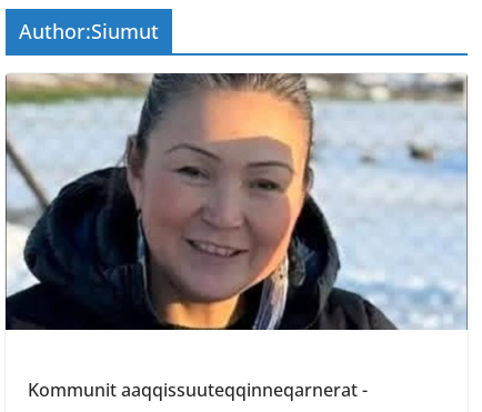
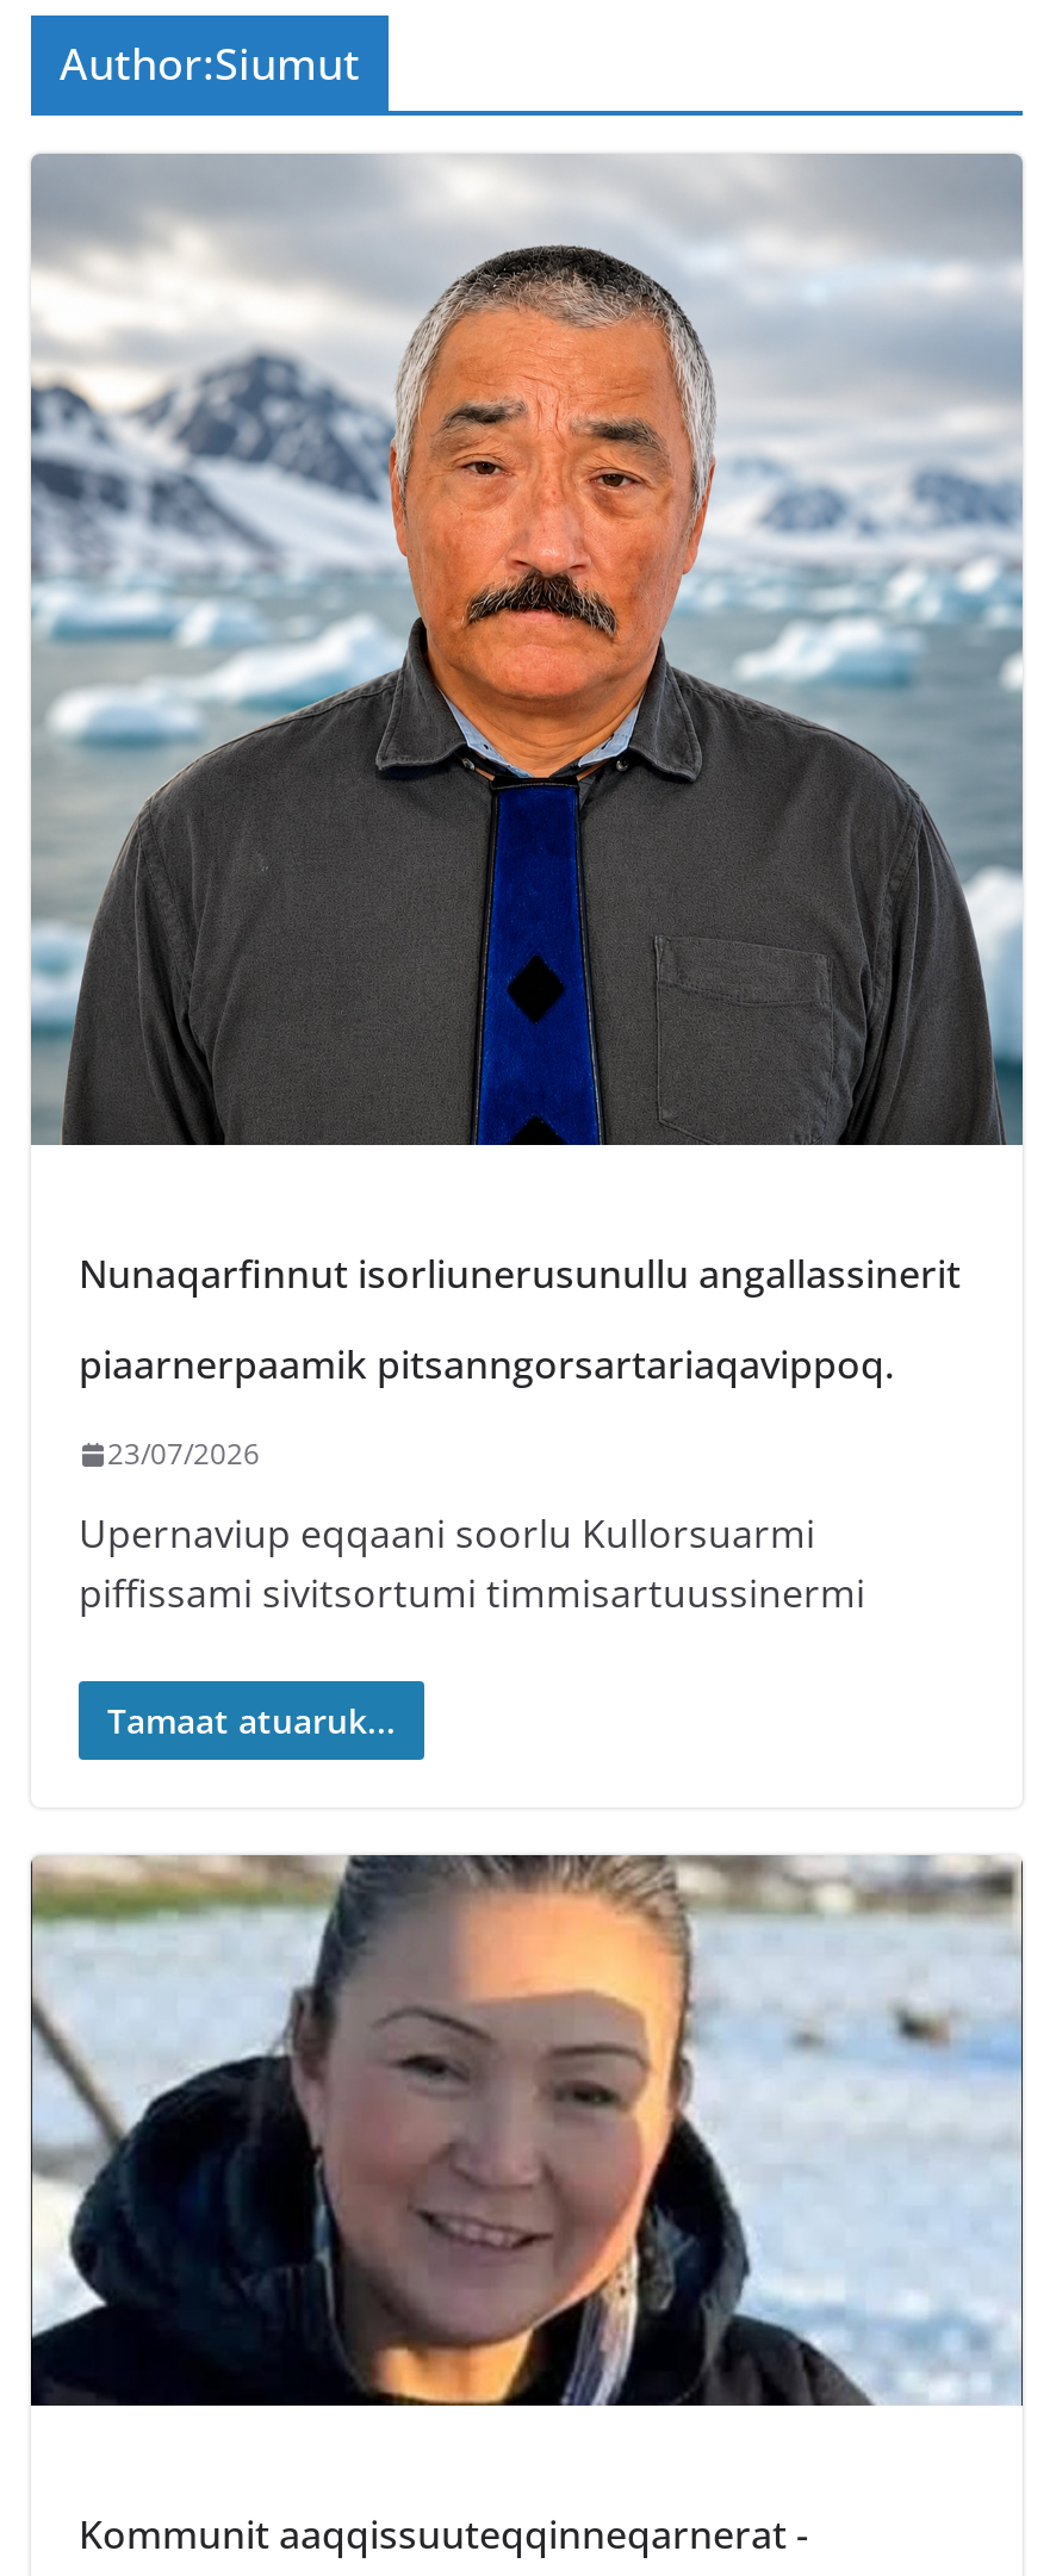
+ [image]

+ Nunaqarfinnut isorliunerusunullu angallassinerit
+ piaarnerpaamik pitsanngorsartariaqavippoq.
+ 23/07/2026
+ Upernaviup eqqaani soorlu Kullorsuarmi
+ piffissami sivitsortumi timmisartuussinermi
+ Tamaat atuaruk...
